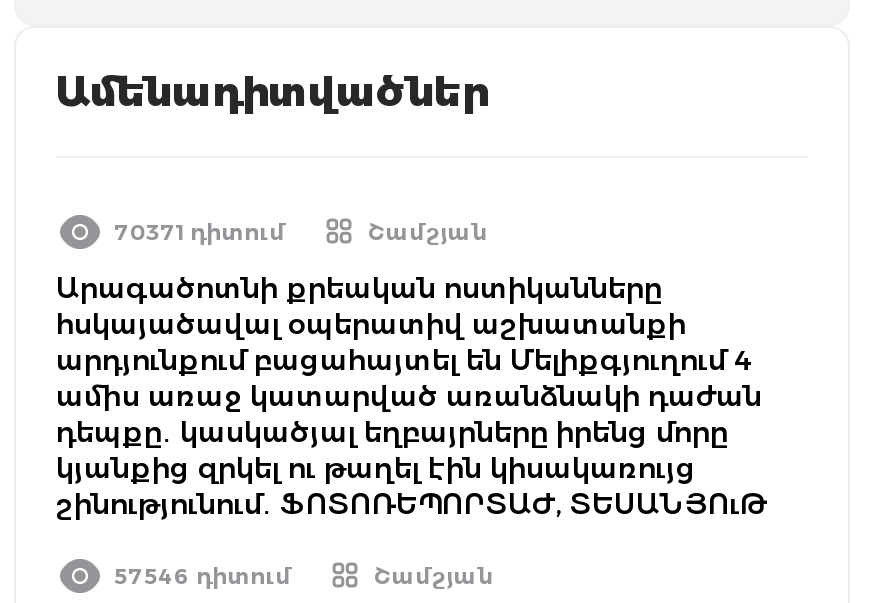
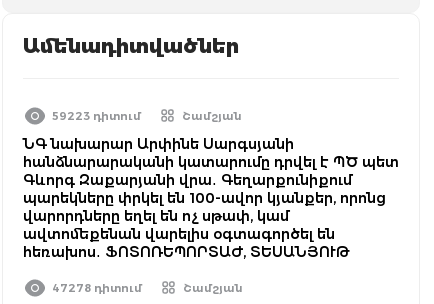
- 70371 դիտում
+ 59223 դիտում

- Արագածոտնի քրեական ոստիկանները
- հսկայածավալ օպերատիվ աշխատանքի
- արդյունքում բացահայտել են Մելիքգյուղում 4
- ամիս առաջ կատարված առանձնակի դաժան
- դեպքը․ կասկածյալ եղբայրները իրենց մորը
- կյանքից զրկել ու թաղել էին կիսակառույց
- շինությունում․ ՖՈՏՈՌԵՊՈՐՏԱԺ, ՏԵՍԱՆՅՈւԹ
+ ՆԳ նախարար Արփինե Սարգսյանի
+ հանձնարարականի կատարումը դրվել է ՊԾ պետ
+ Գևորգ Զաքարյանի վրա․ Գեղարքունիքում
+ պարեկները փրկել են 100-ավոր կյանքեր, որոնց
+ վարորդները եղել են ոչ սթափ, կամ
+ ավտոմեքենան վարելիս օգտագործել են
+ հեռախոս․ ՖՈՏՈՌԵՊՈՐՏԱԺ, ՏԵՍԱՆՅՈՒԹ

- 57546 դիտում
+ 47278 դիտում
